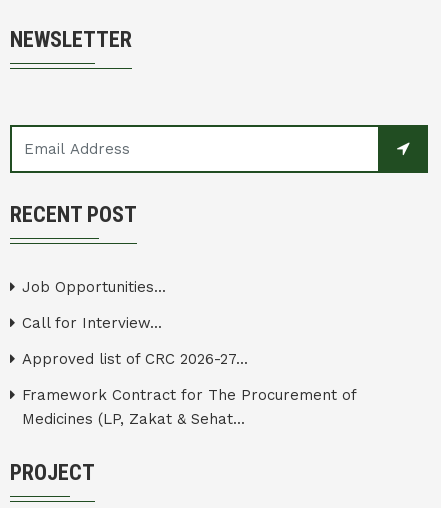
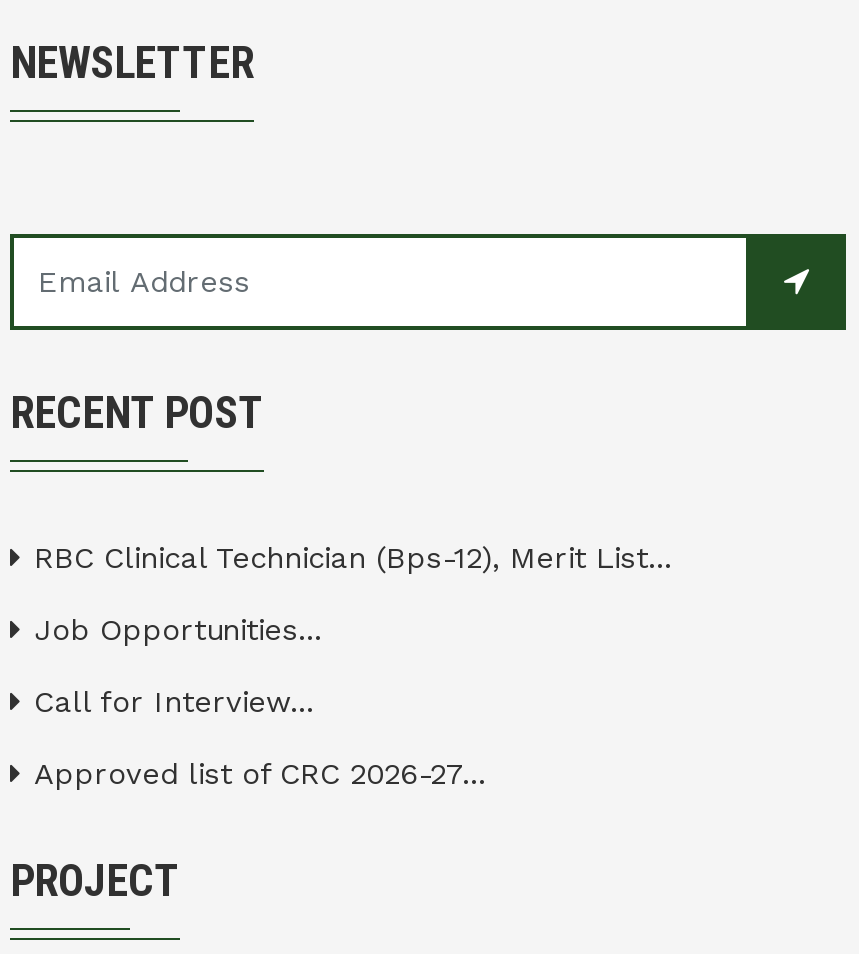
+ RBC Clinical Technician (Bps-12), Merit List...

moved down: Job Opportunities... | Call for Interview... | Approved list of CRC 2026-27...

- Framework Contract for The Procurement of
- Medicines (LP, Zakat & Sehat...
